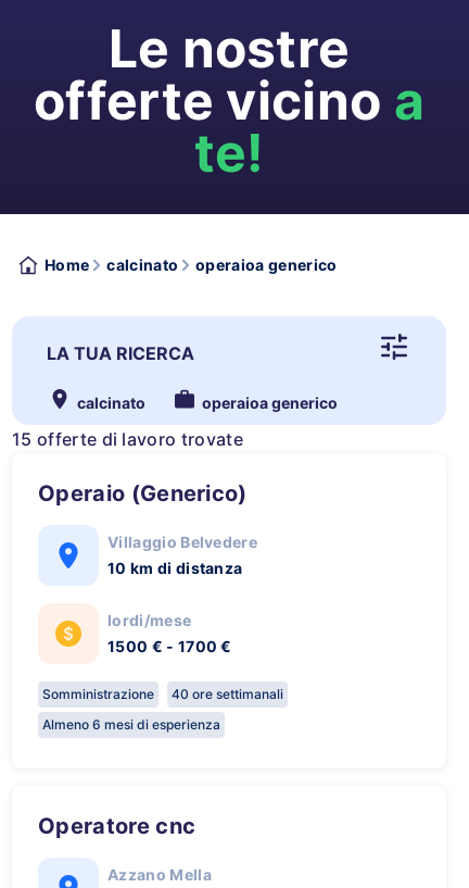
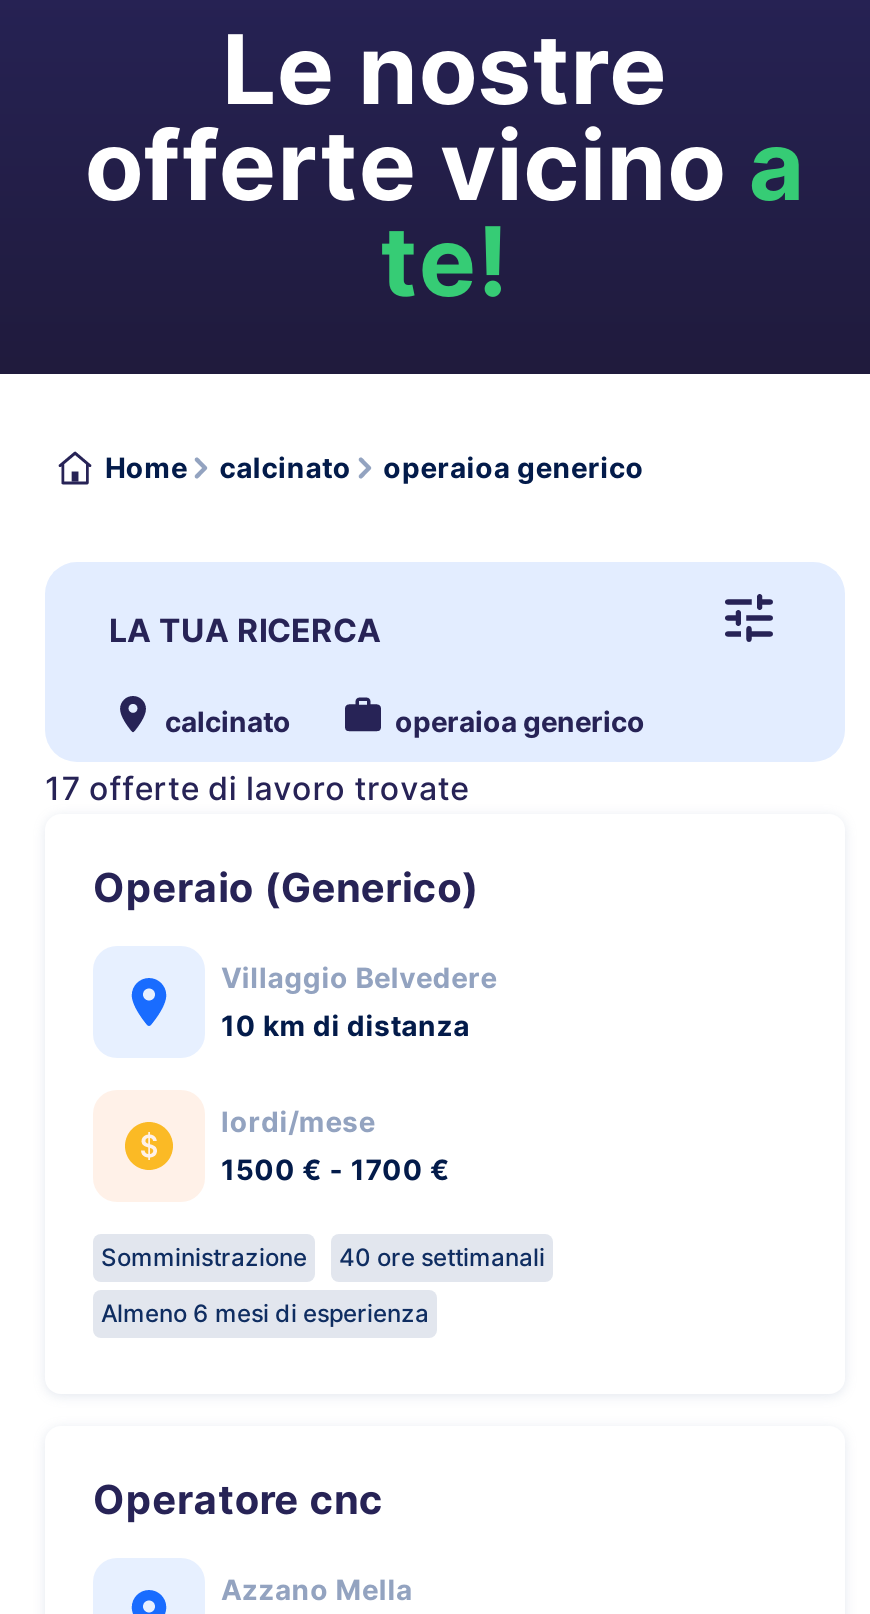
- 15 offerte di lavoro trovate
+ 17 offerte di lavoro trovate
